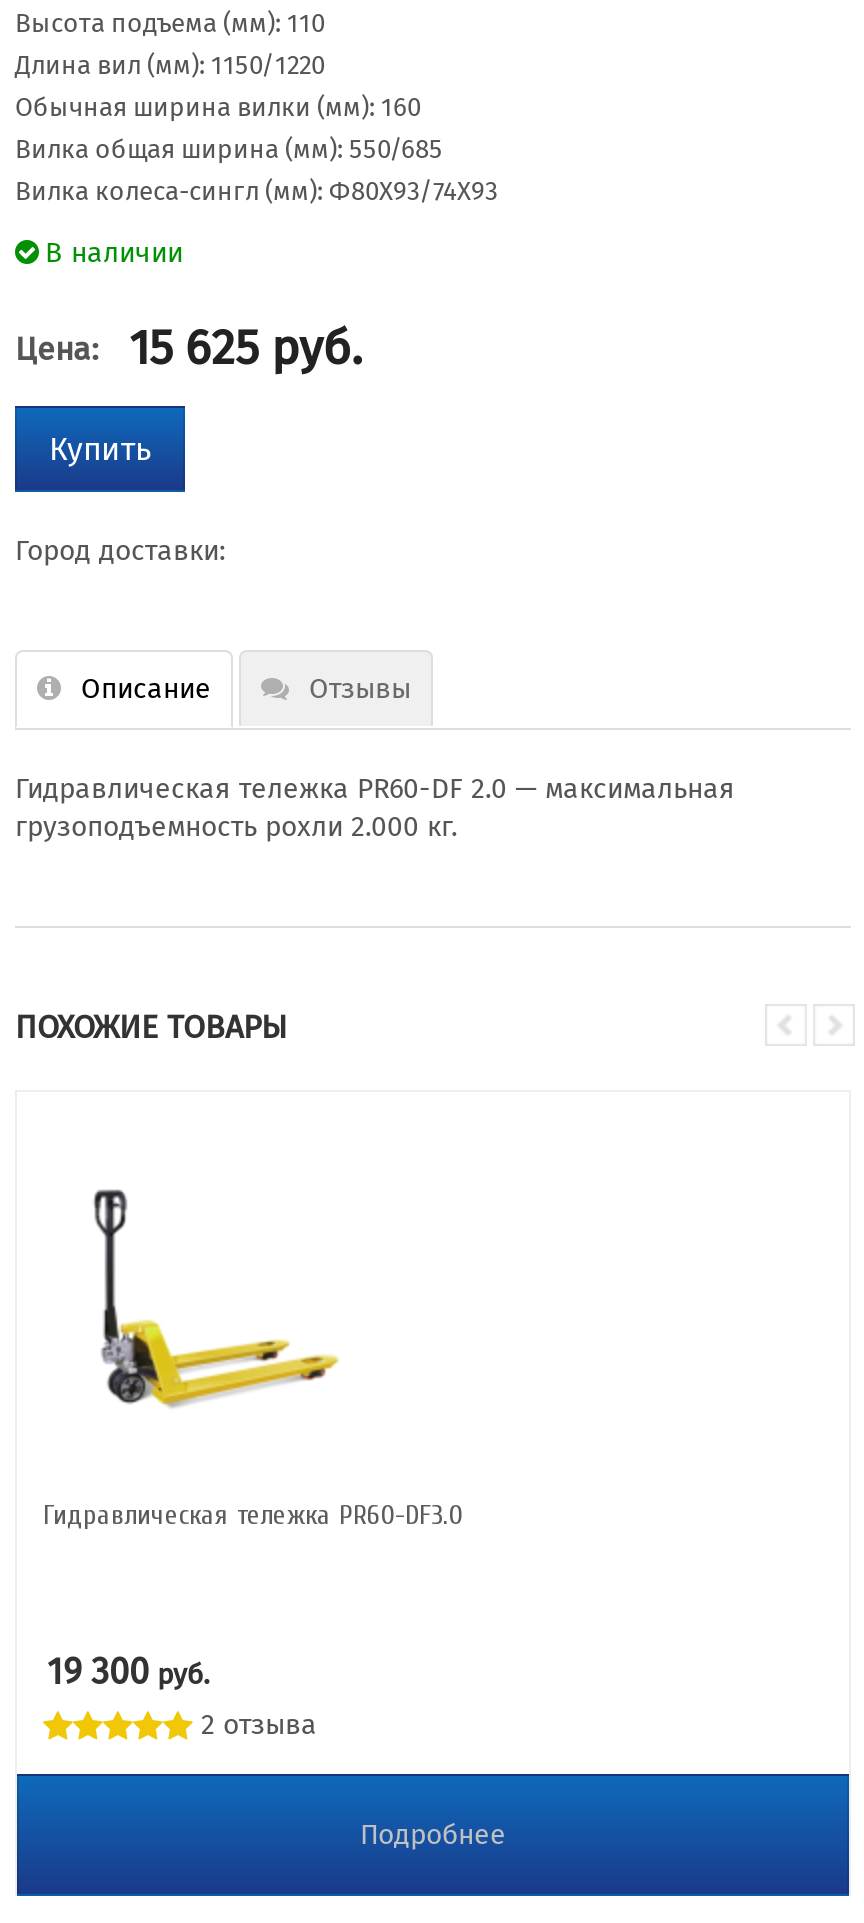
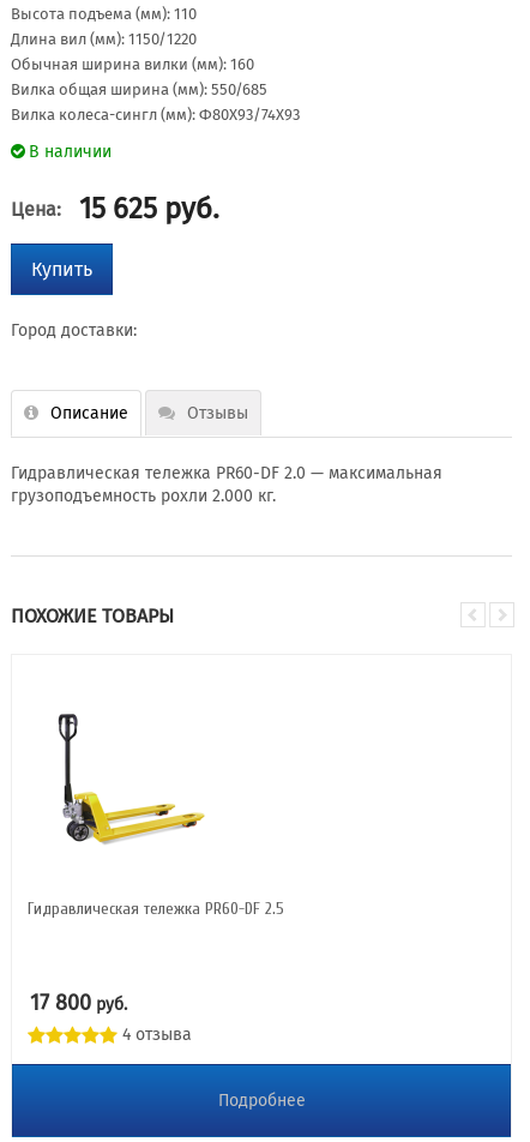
- Гидравлическая тележка PR60-DF3.0
+ Гидравлическая тележка PR60-DF 2.5

- 19 300 руб.
- 2 отзыва
+ 17 800 руб.
+ 4 отзыва
